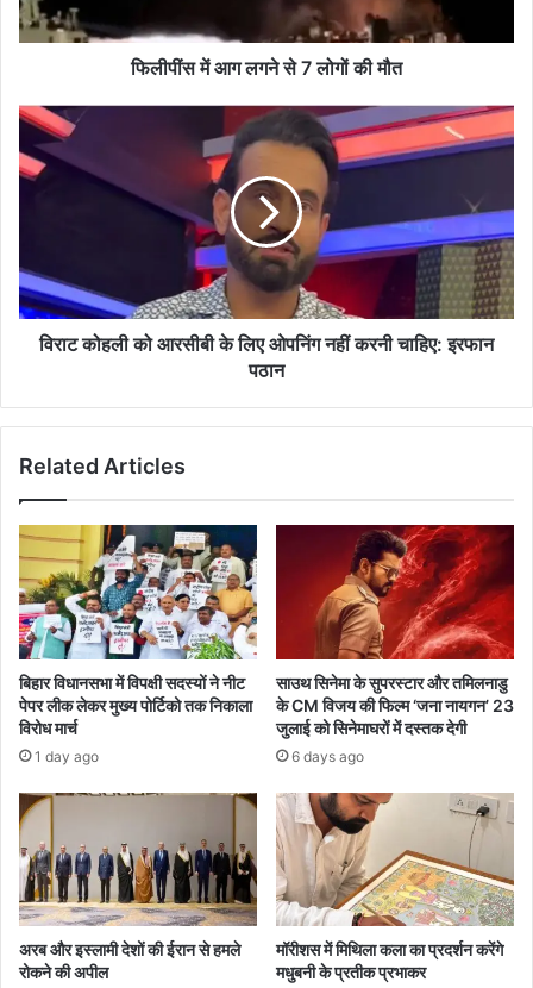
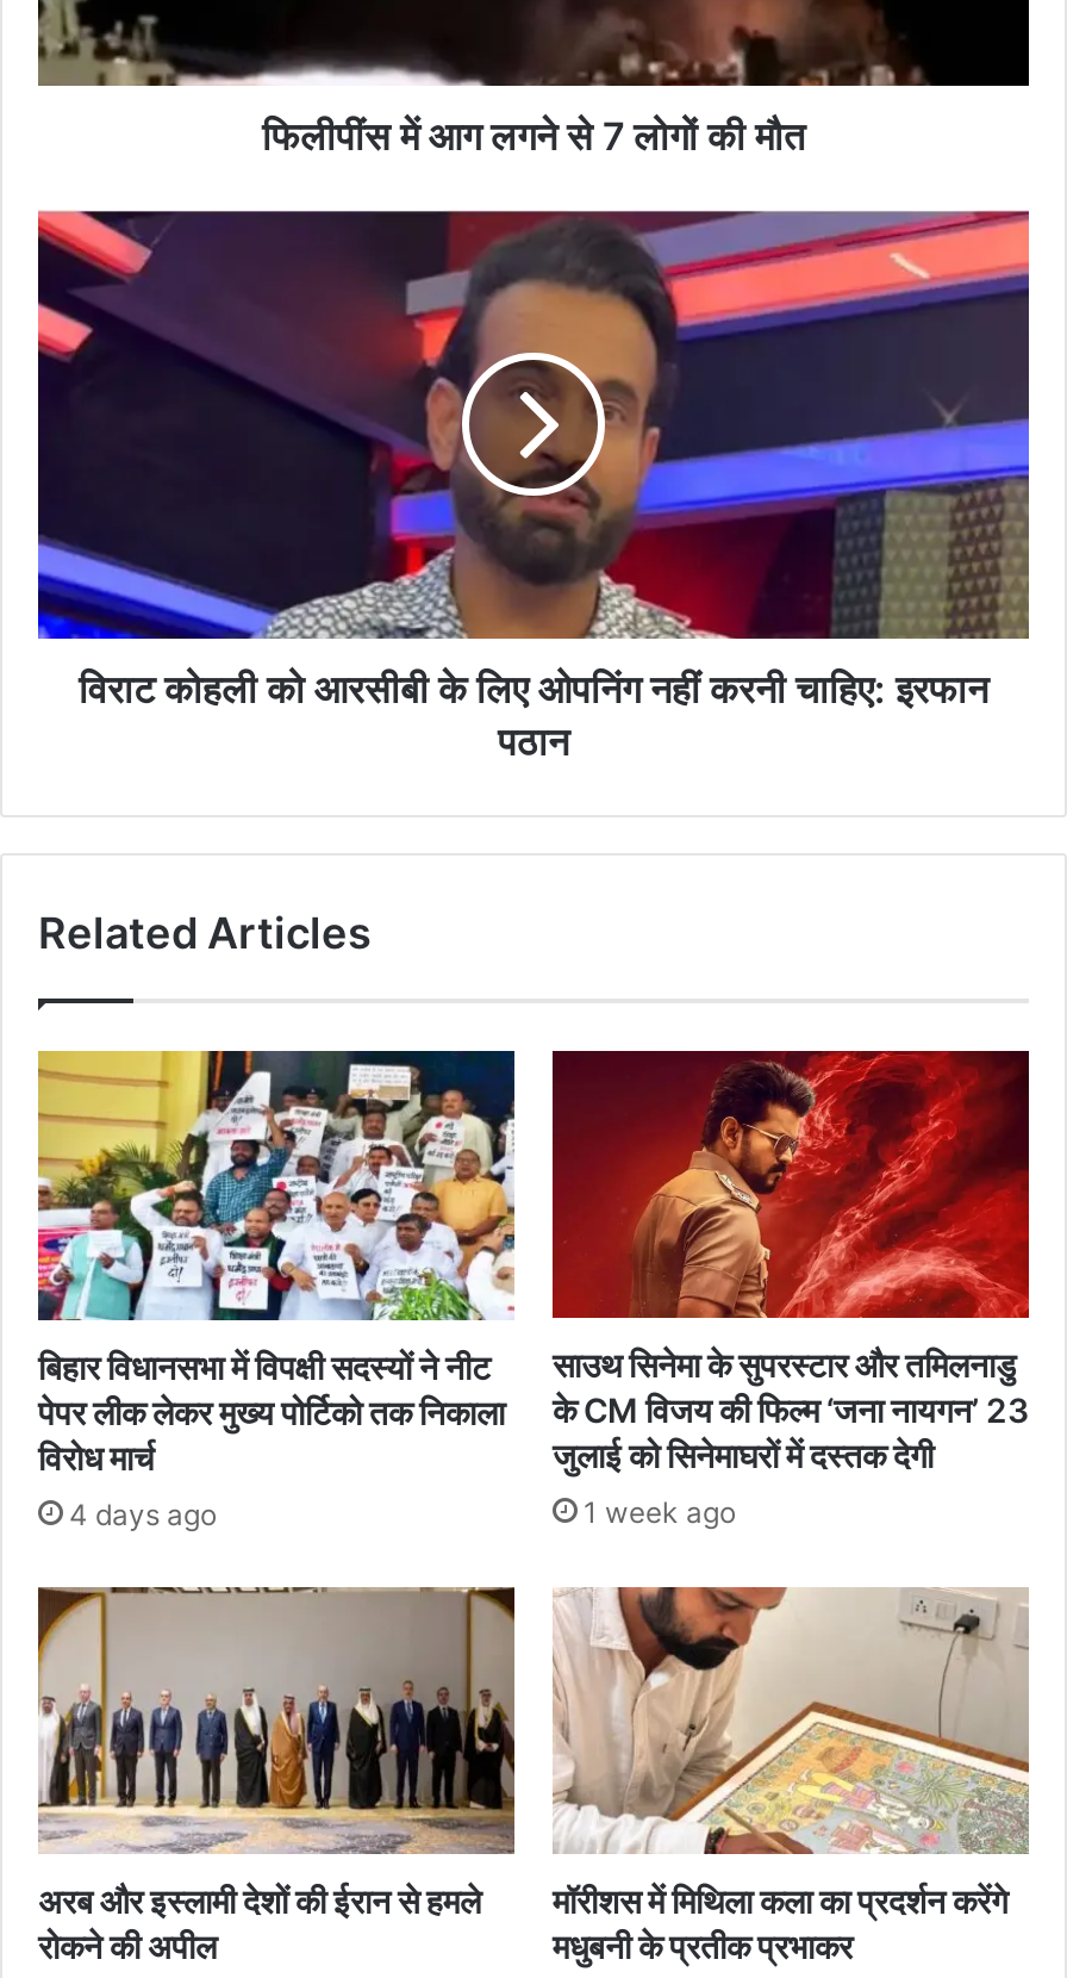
- 1 day ago
+ 4 days ago

- 6 days ago
+ 1 week ago
